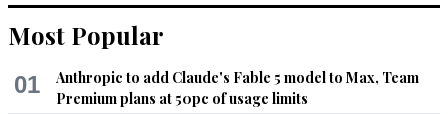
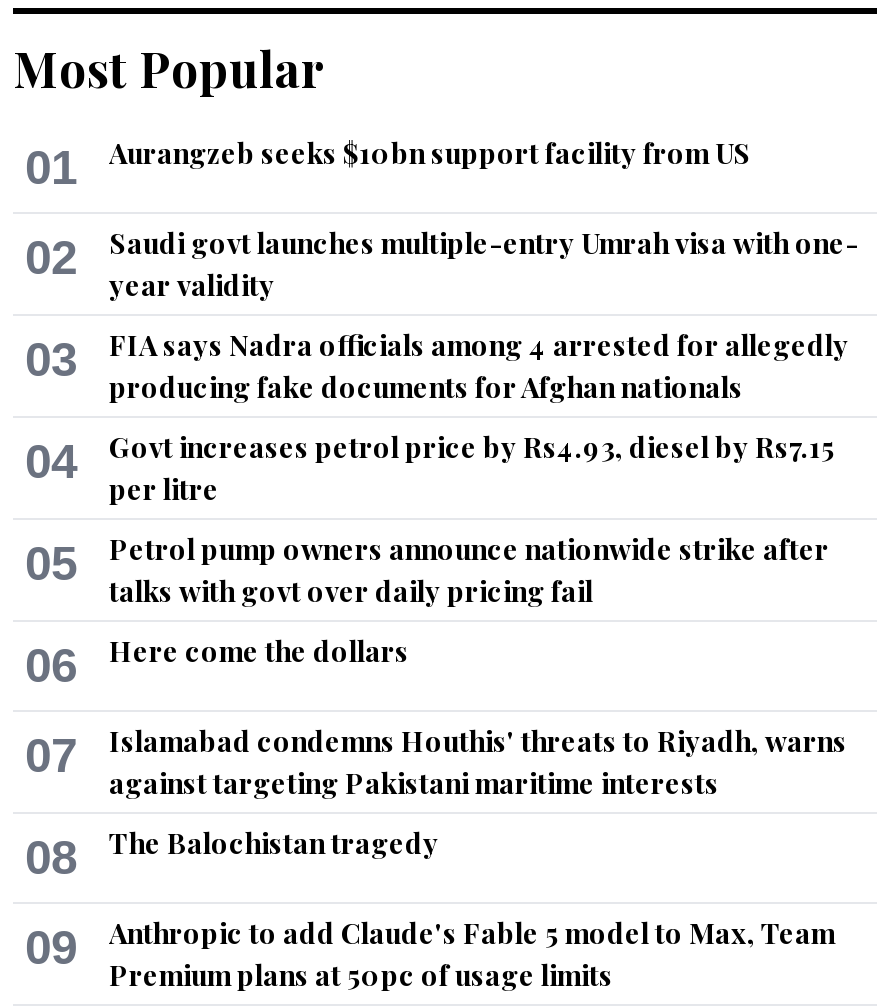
+ Aurangzeb seeks $10bn support facility from US
+ 02
+ Saudi govt launches multiple-entry Umrah visa with one-
+ year validity
+ 03
+ FIA says Nadra officials among 4 arrested for allegedly
+ producing fake documents for Afghan nationals
+ 04
+ Govt increases petrol price by Rs4.93, diesel by Rs7.15
+ per litre
+ 05
+ Petrol pump owners announce nationwide strike after
+ talks with govt over daily pricing fail
+ 06
+ Here come the dollars
+ 07
+ Islamabad condemns Houthis' threats to Riyadh, warns
+ against targeting Pakistani maritime interests
+ 08
+ The Balochistan tragedy
+ 09
